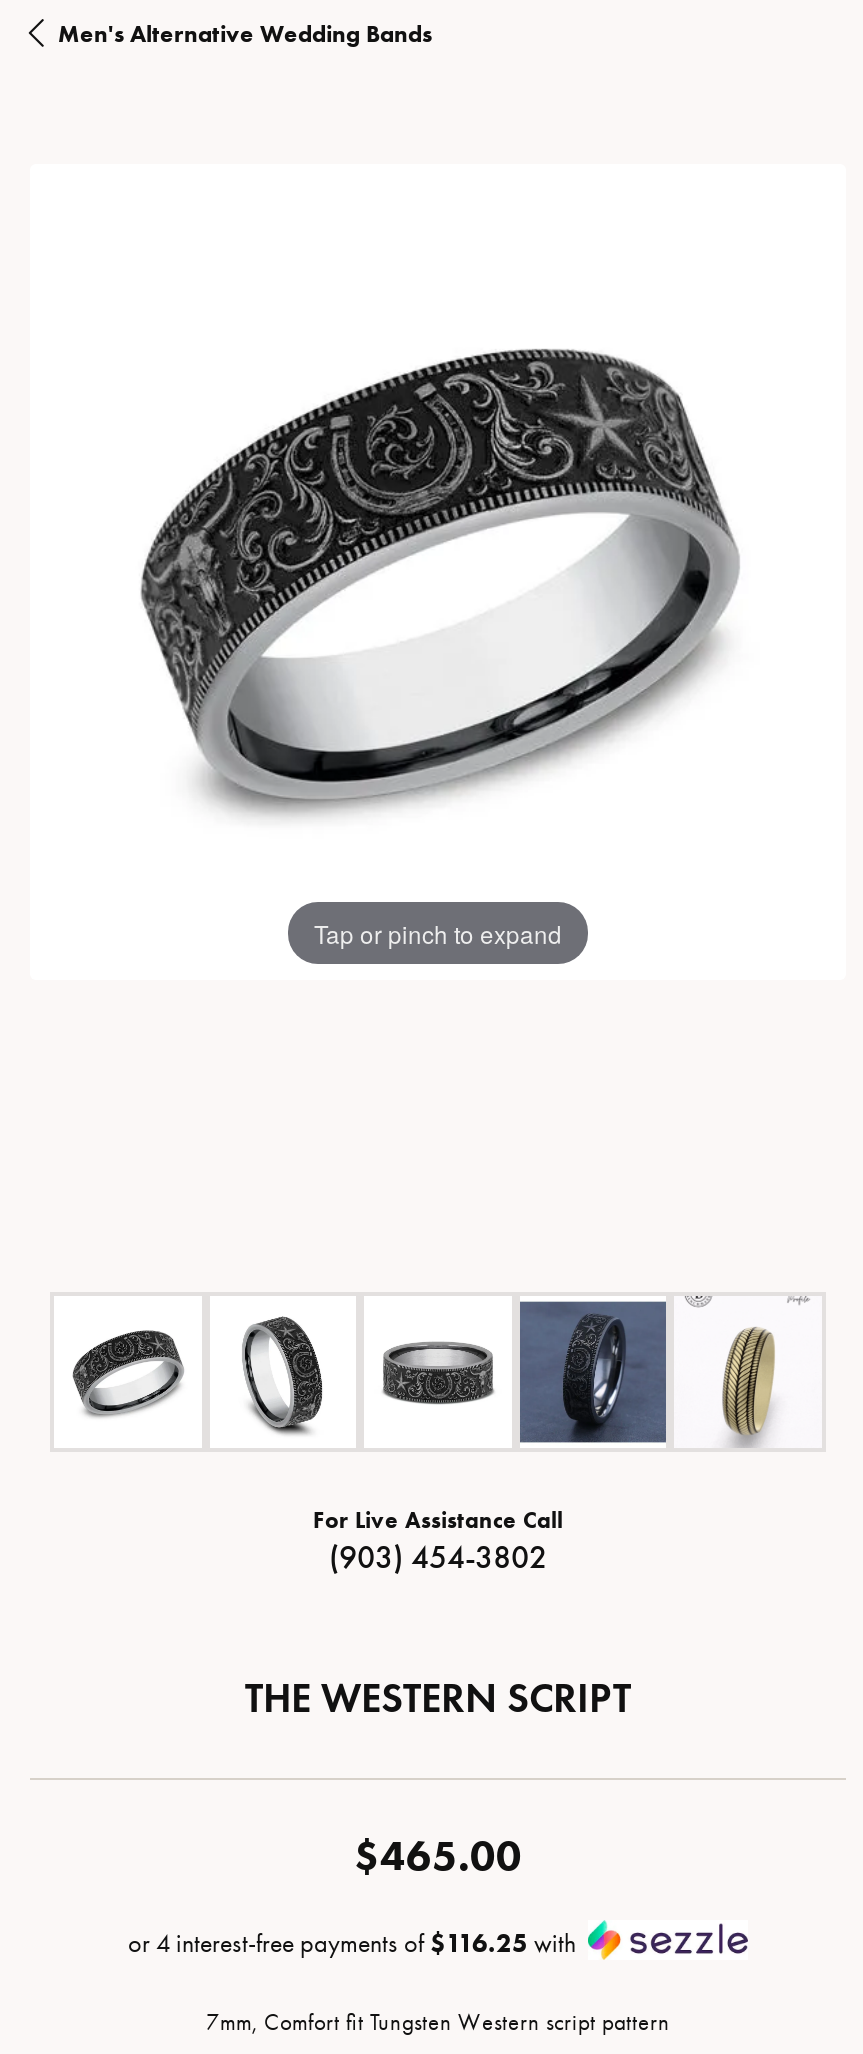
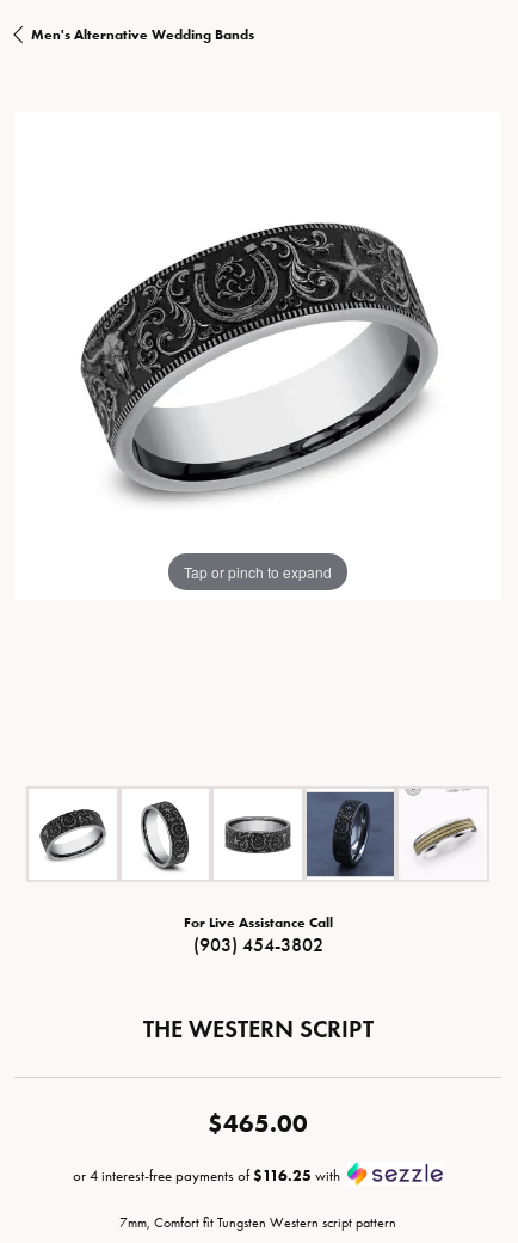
- [image]
+ [image]
